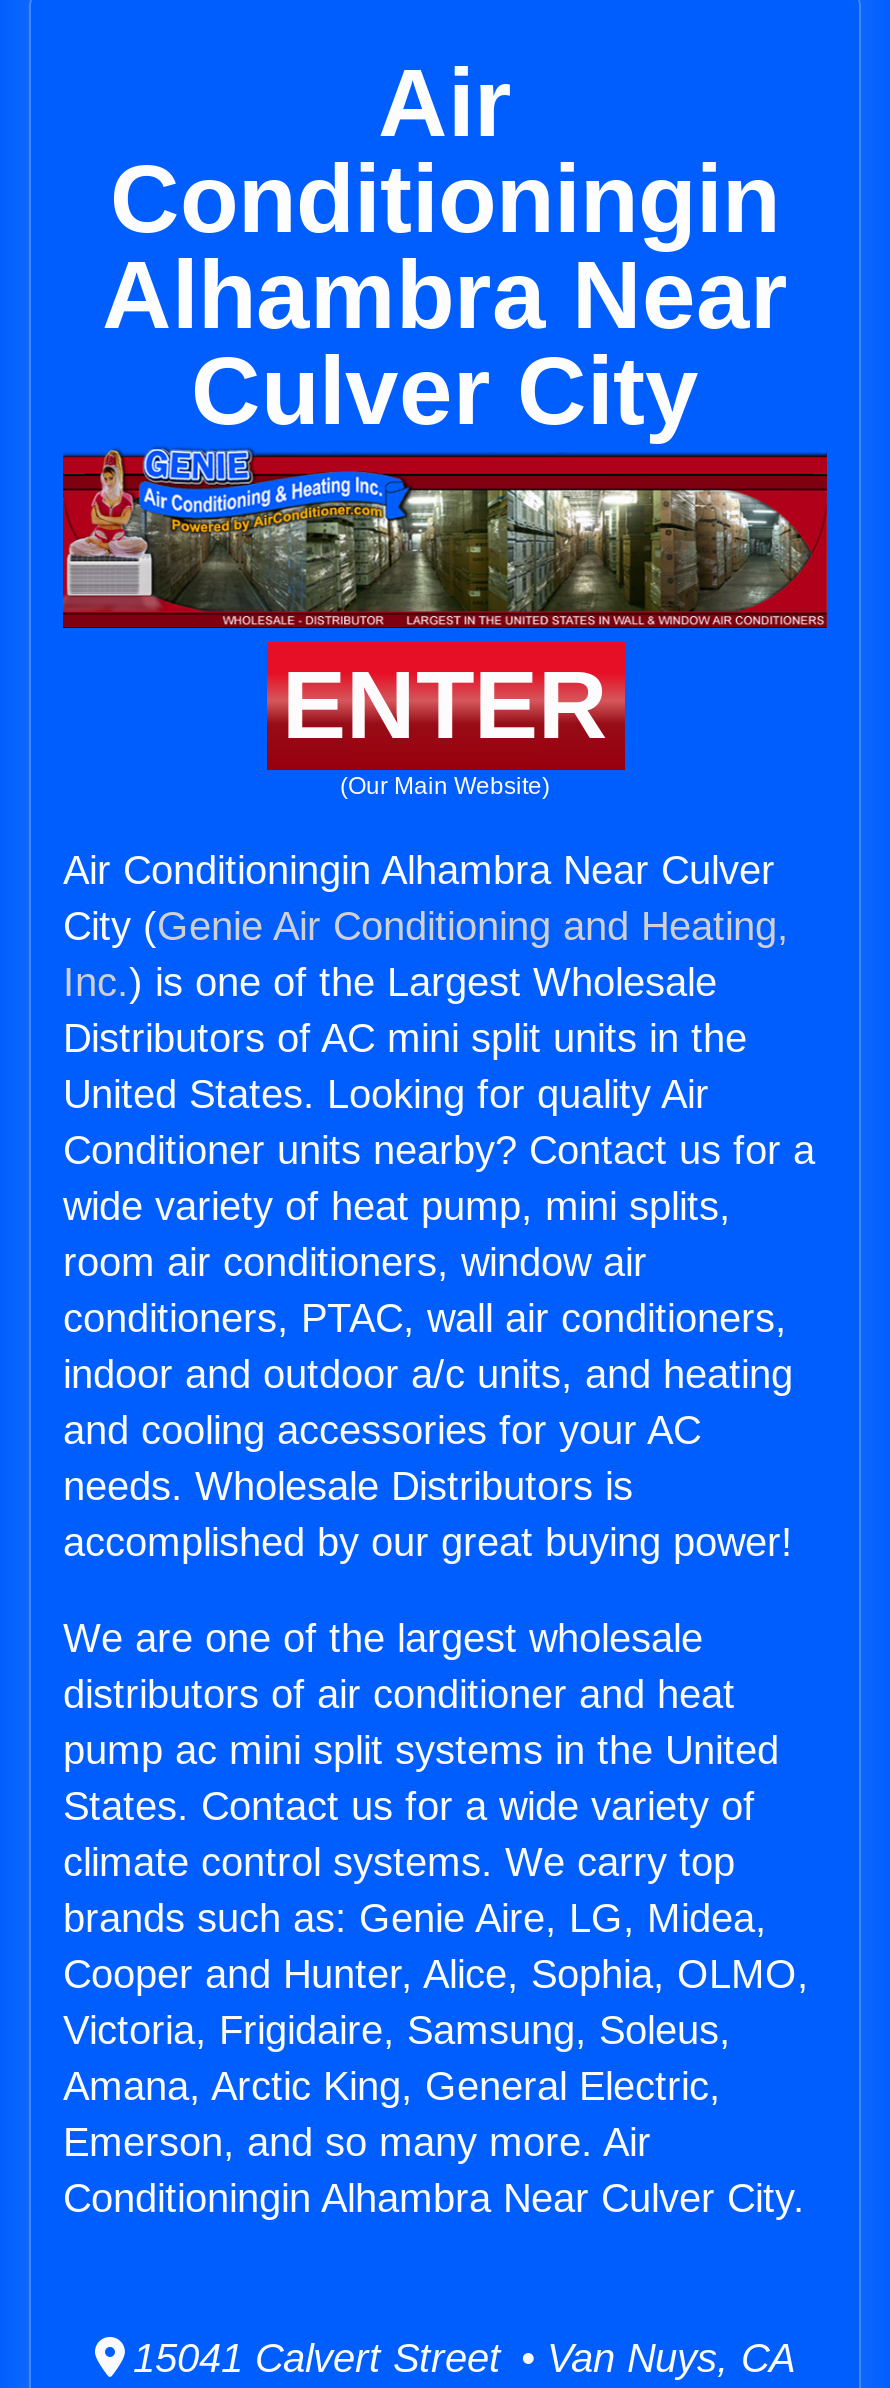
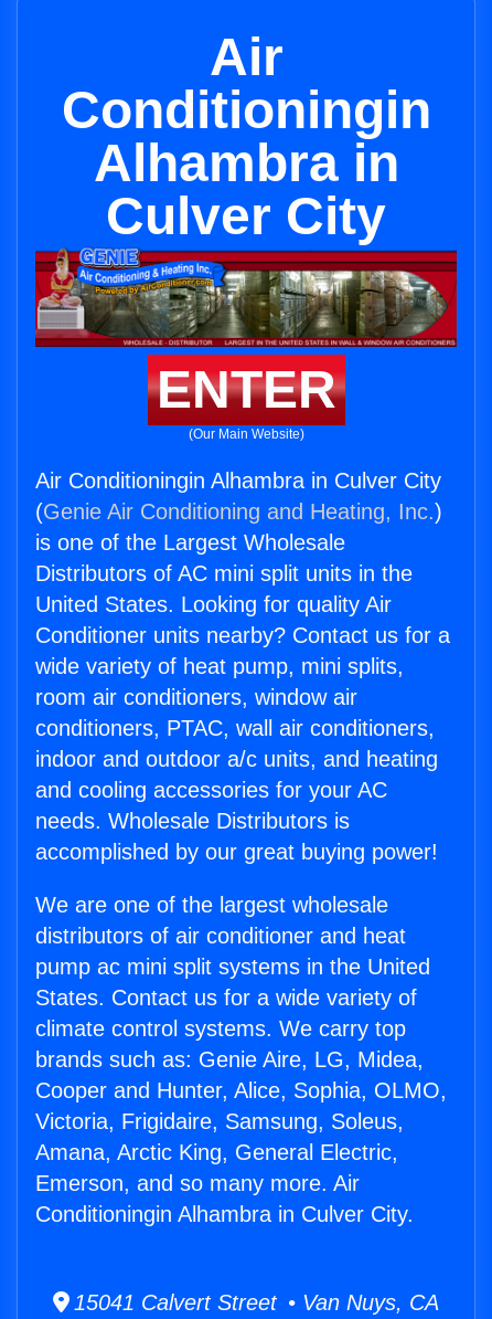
- Alhambra Near
+ Alhambra in

- Air Conditioningin Alhambra Near Culver
- City (Genie Air Conditioning and Heating,
- Inc.) is one of the Largest Wholesale
+ Air Conditioningin Alhambra in Culver City
+ (Genie Air Conditioning and Heating, Inc.)
+ is one of the Largest Wholesale

- Conditioningin Alhambra Near Culver City.
+ Conditioningin Alhambra in Culver City.
